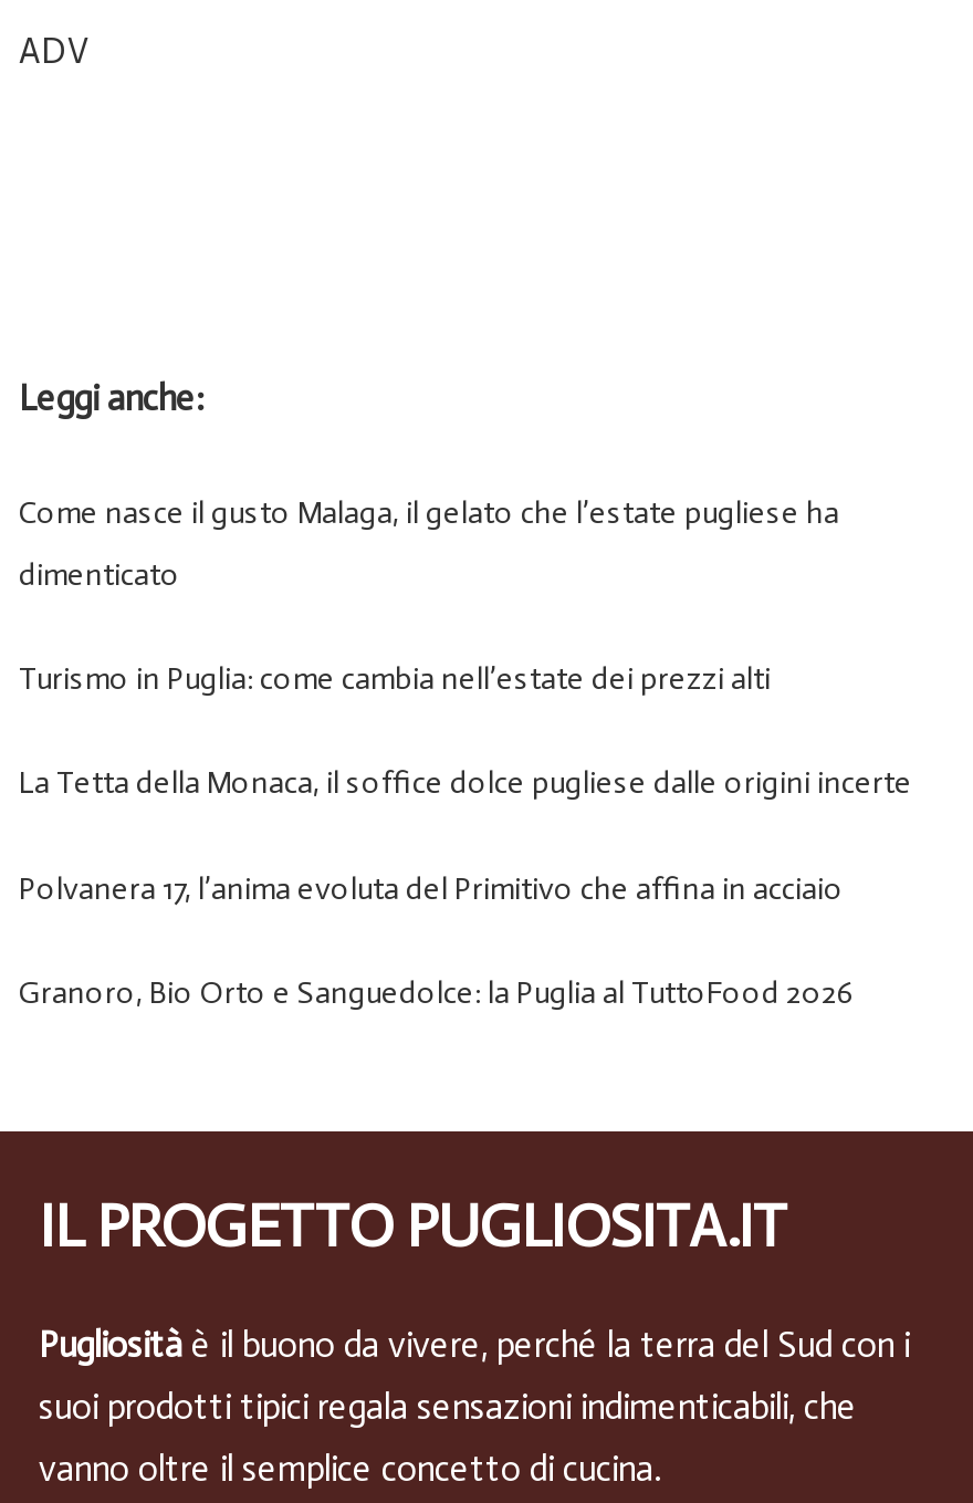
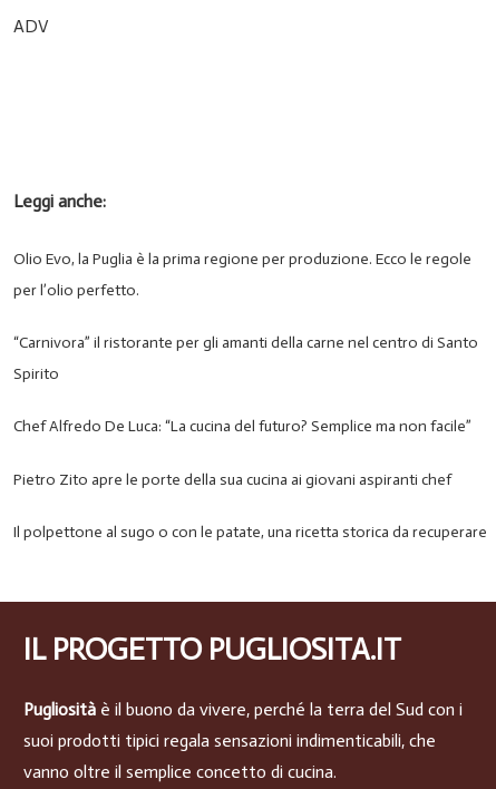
- Come nasce il gusto Malaga, il gelato che l’estate pugliese ha
- dimenticato
- Turismo in Puglia: come cambia nell’estate dei prezzi alti
- La Tetta della Monaca, il soffice dolce pugliese dalle origini incerte
- Polvanera 17, l’anima evoluta del Primitivo che affina in acciaio
- Granoro, Bio Orto e Sanguedolce: la Puglia al TuttoFood 2026
+ Olio Evo, la Puglia è la prima regione per produzione. Ecco le regole
+ per l’olio perfetto.
+ “Carnivora” il ristorante per gli amanti della carne nel centro di Santo
+ Spirito
+ Chef Alfredo De Luca: “La cucina del futuro? Semplice ma non facile”
+ Pietro Zito apre le porte della sua cucina ai giovani aspiranti chef
+ Il polpettone al sugo o con le patate, una ricetta storica da recuperare
